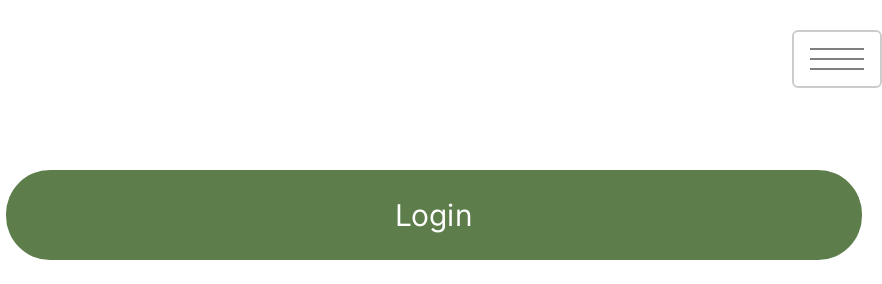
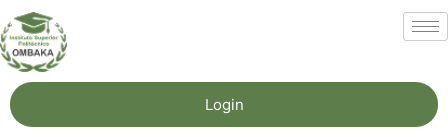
+ [image]
